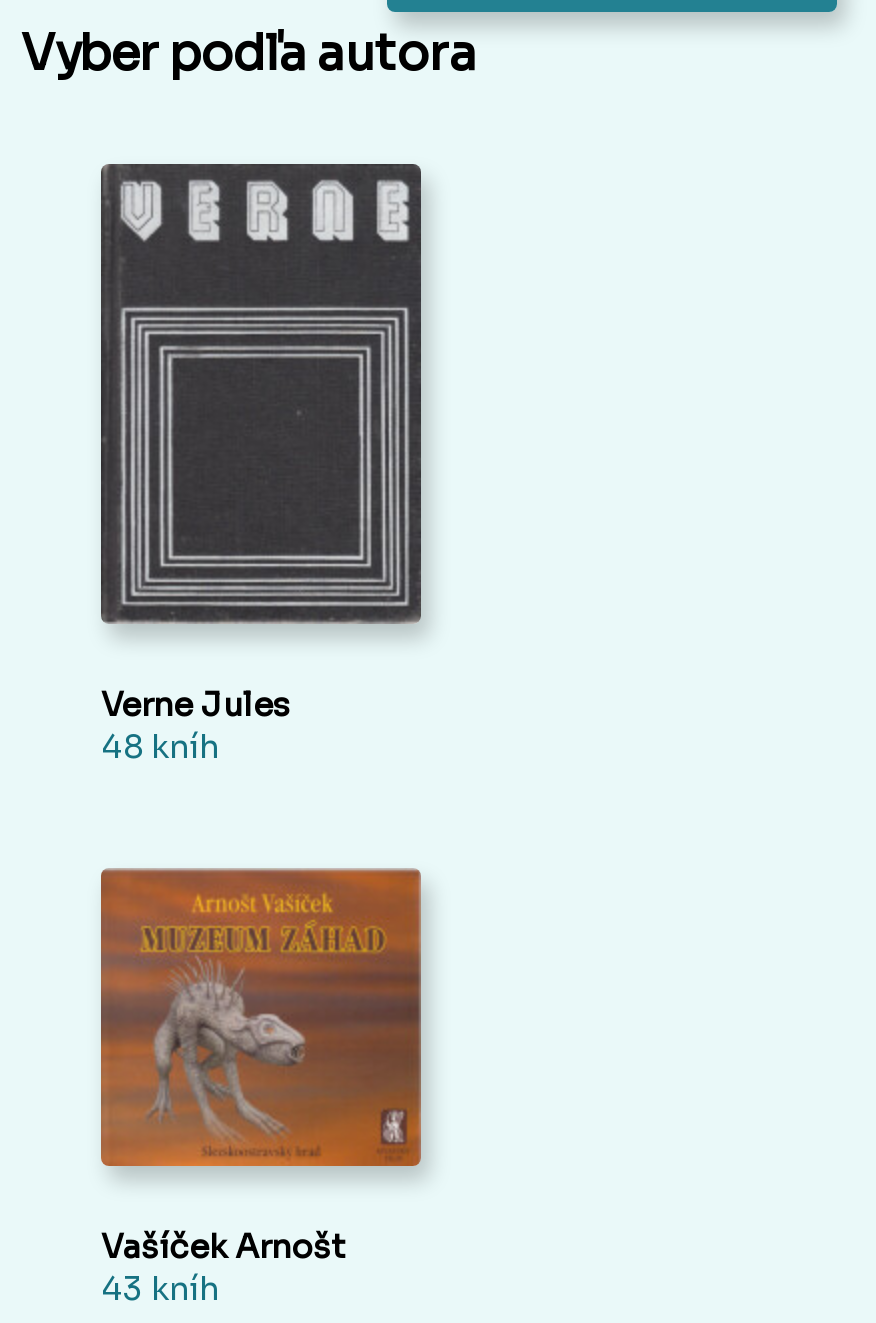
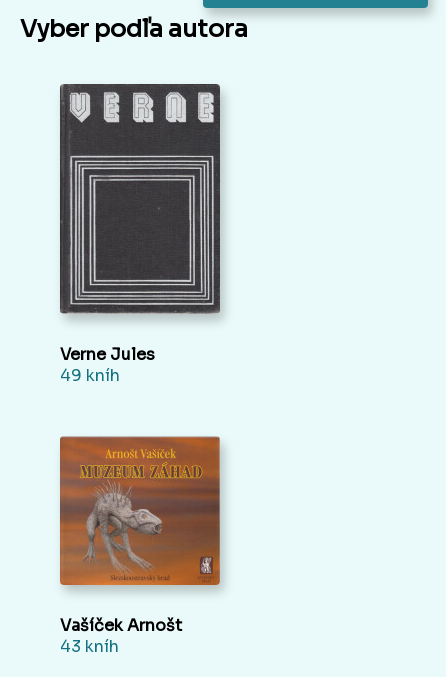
- 48 kníh
+ 49 kníh
